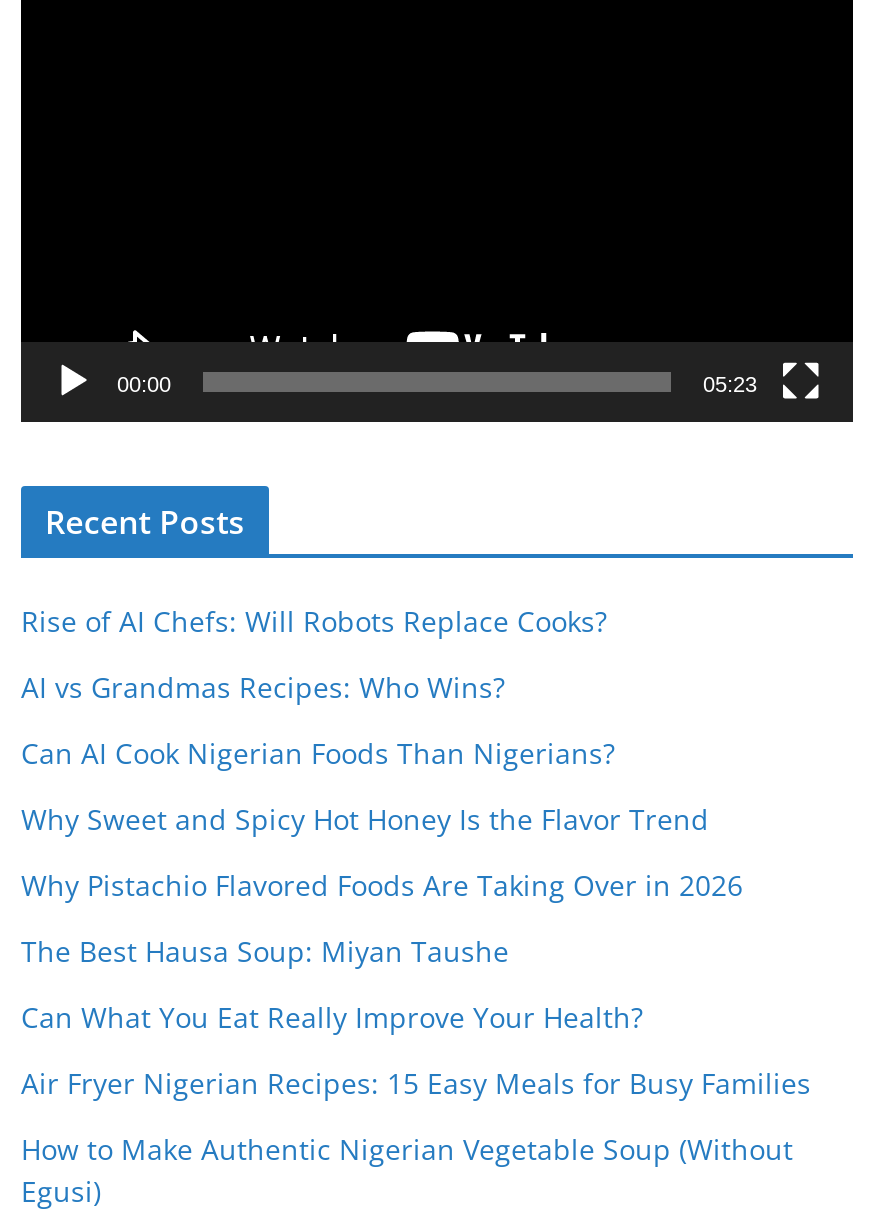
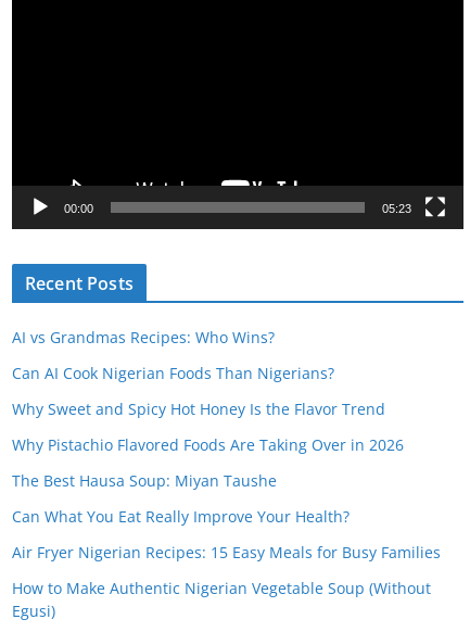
- Rise of AI Chefs: Will Robots Replace Cooks?
